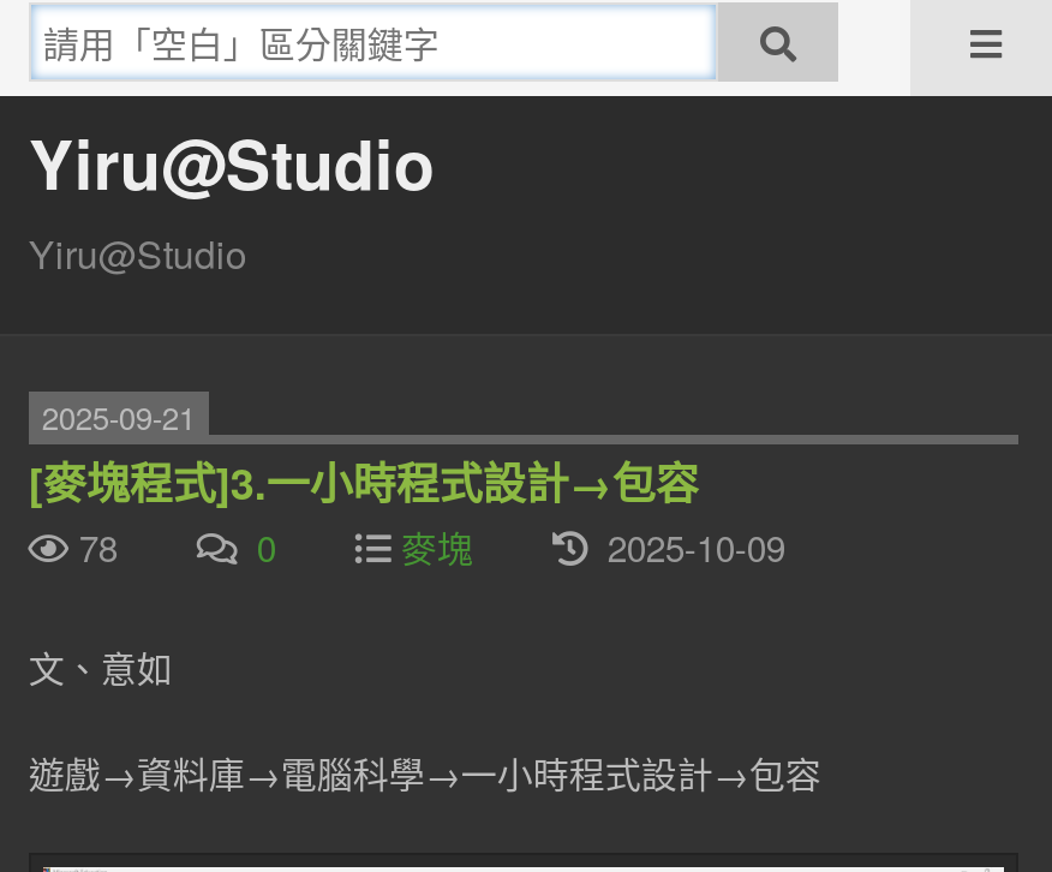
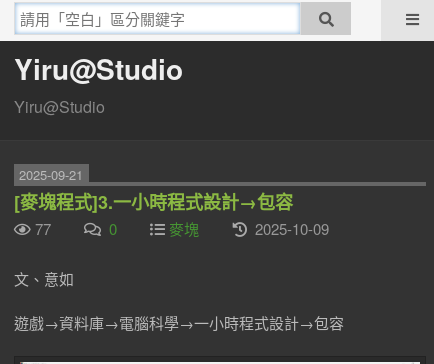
- 78
+ 77
